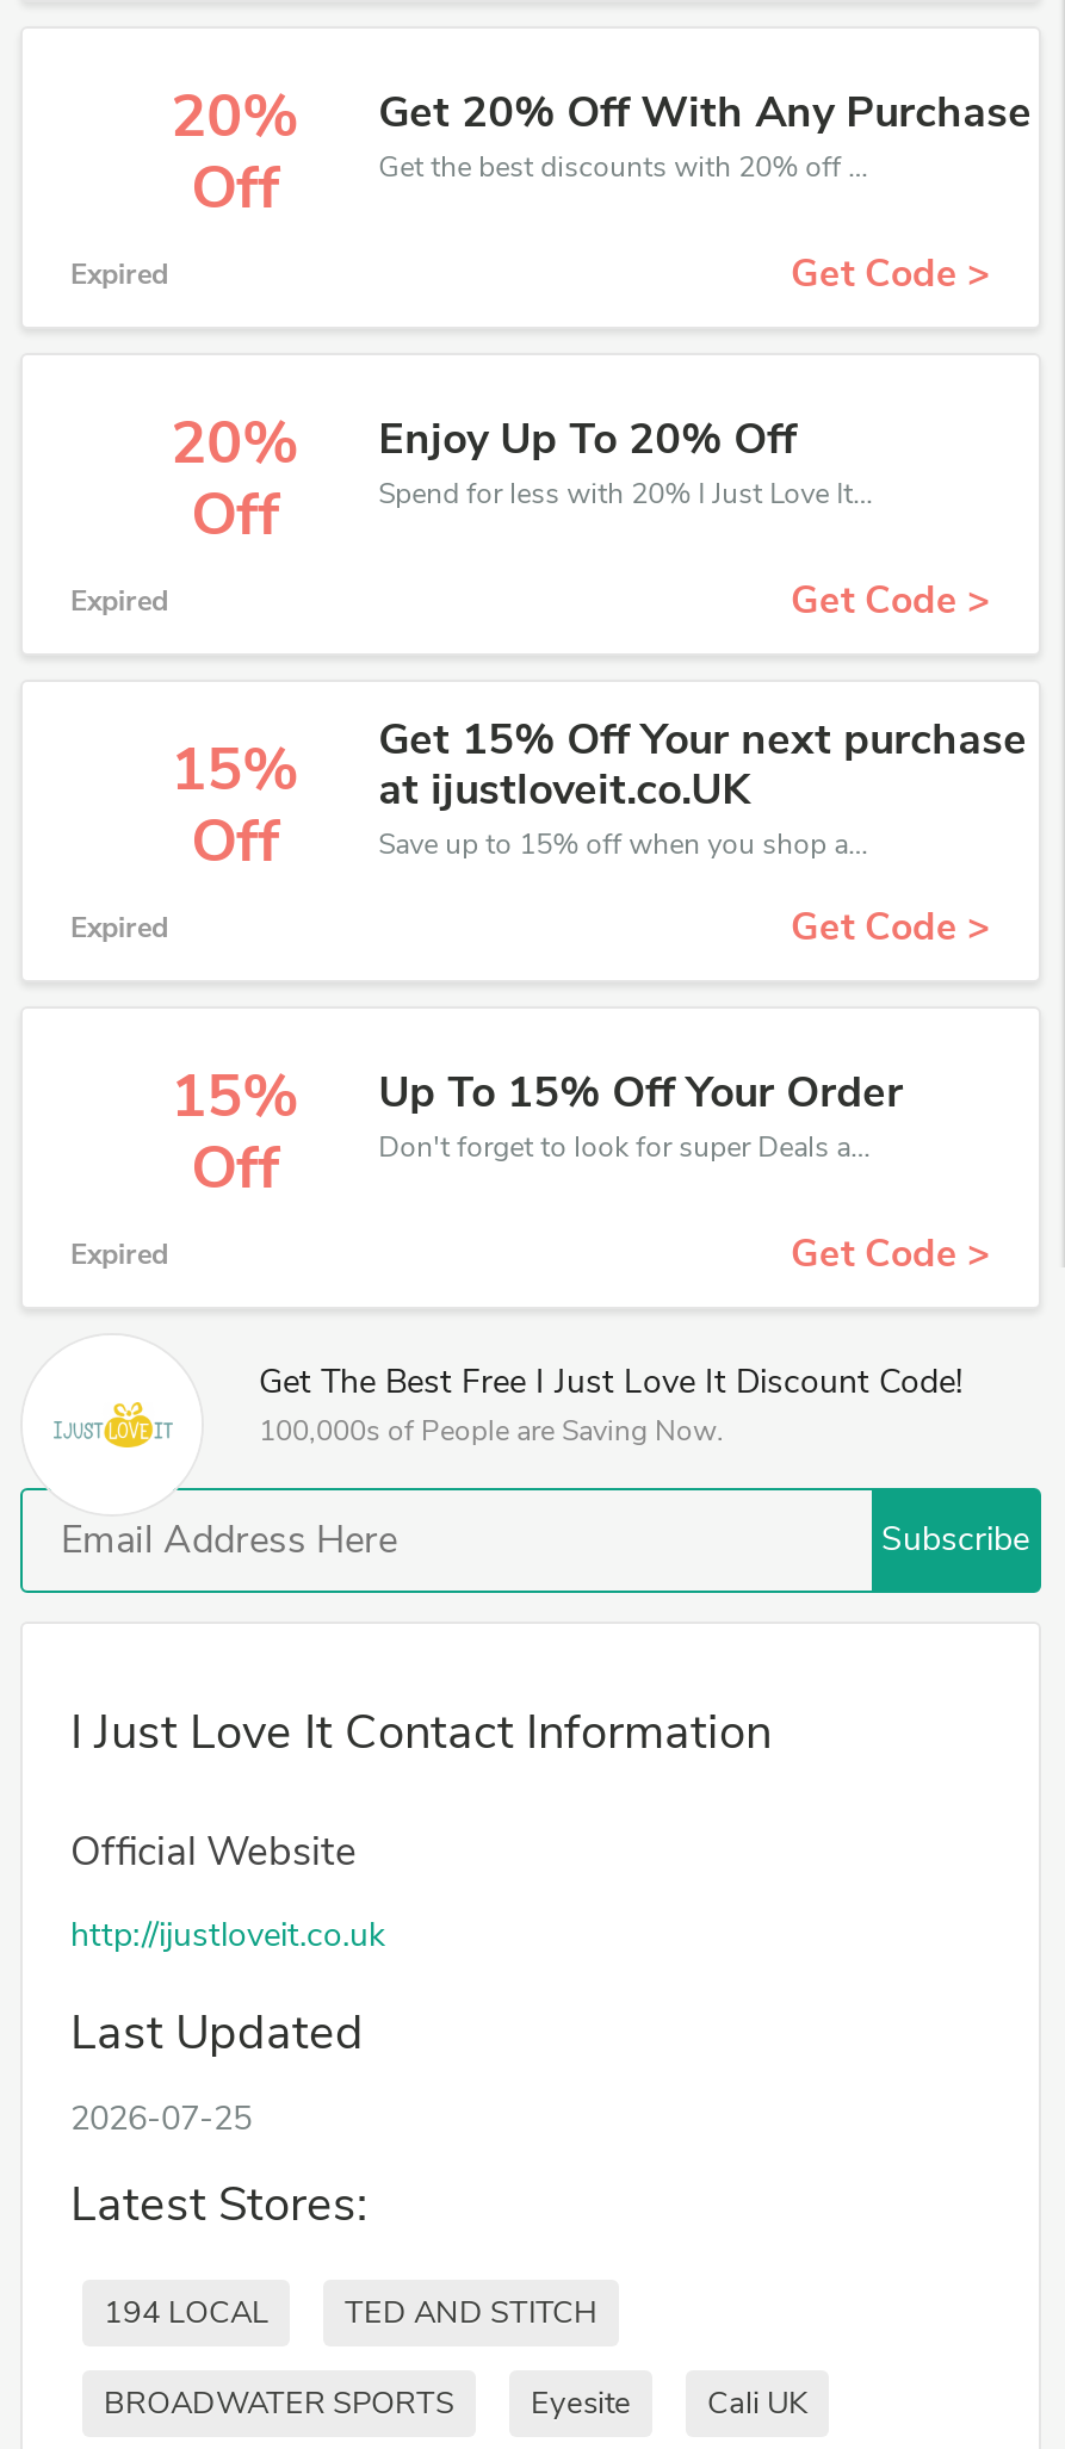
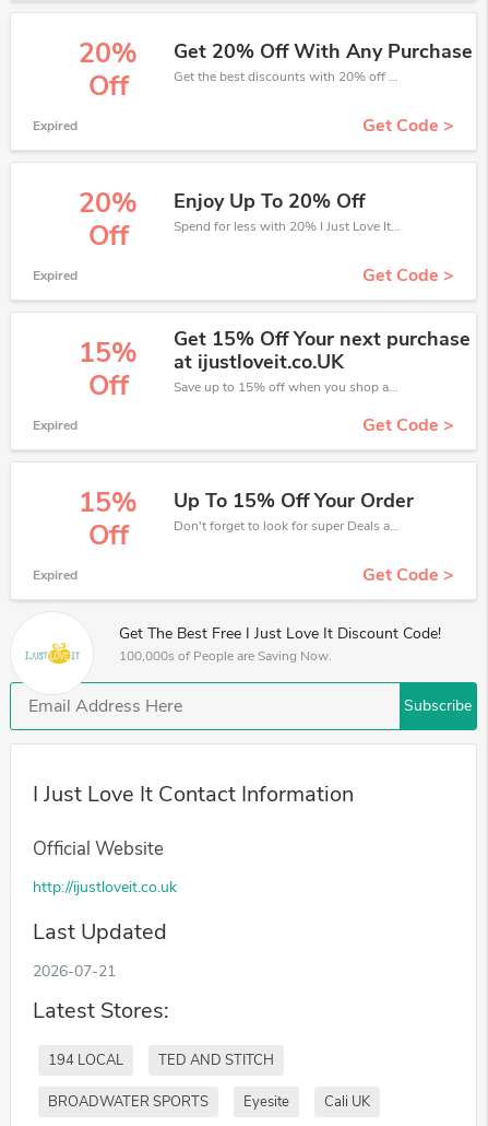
- 2026-07-25
+ 2026-07-21
